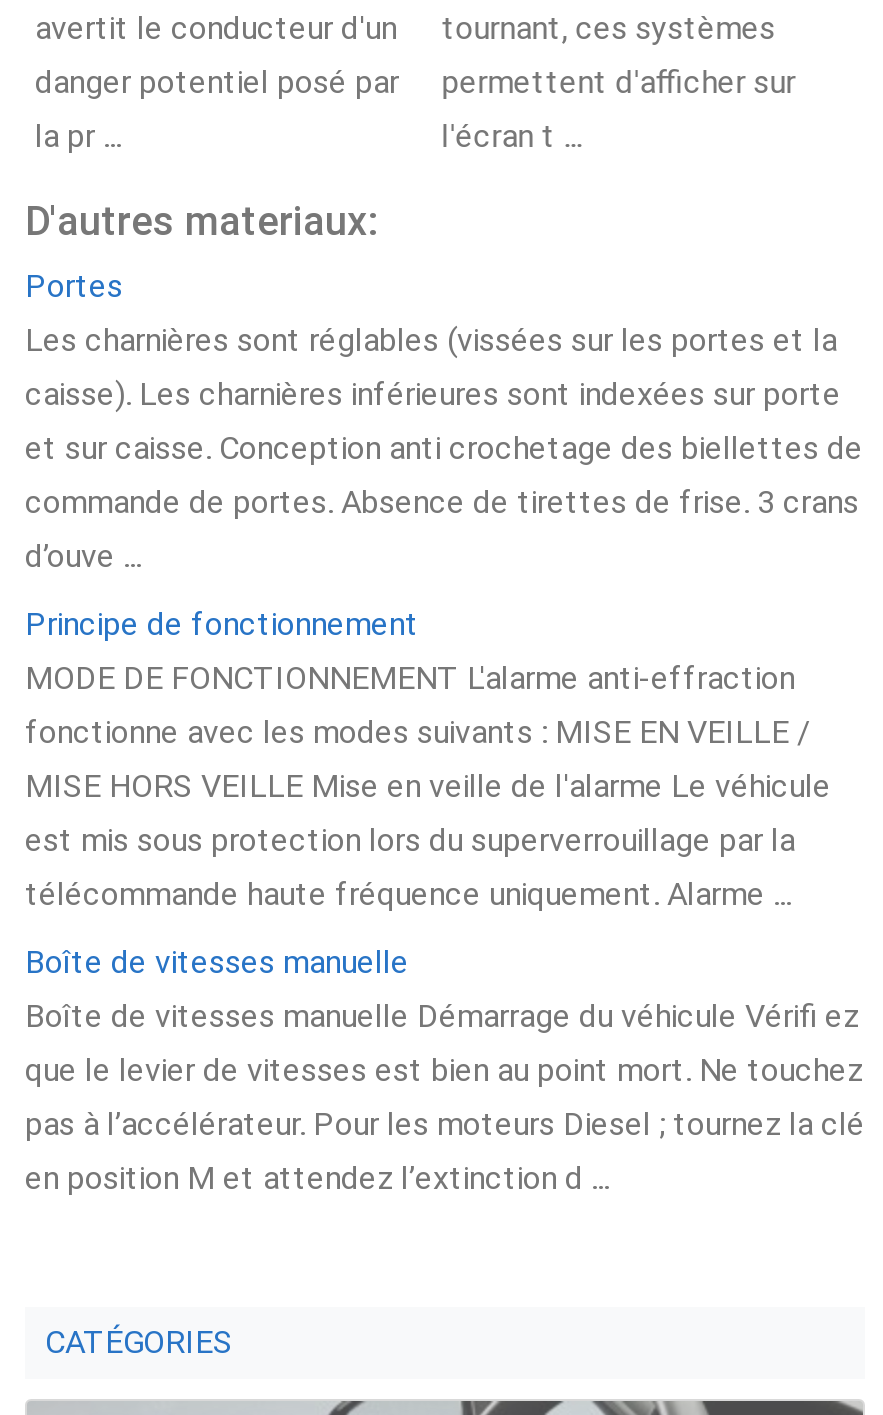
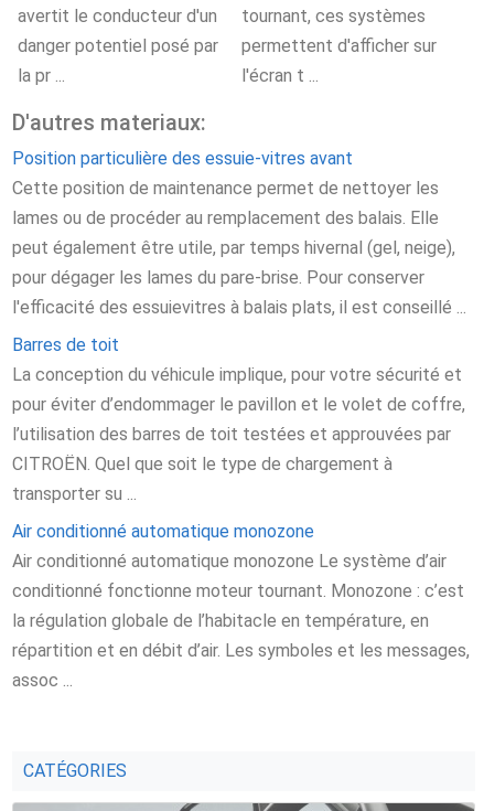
- Portes
- Les charnières sont réglables (vissées sur les portes et la
- caisse). Les charnières inférieures sont indexées sur porte
- et sur caisse. Conception anti crochetage des biellettes de
- commande de portes. Absence de tirettes de frise. 3 crans
- d’ouve ...
+ Position particulière des essuie-vitres avant
+ Cette position de maintenance permet de nettoyer les
+ lames ou de procéder au remplacement des balais. Elle
+ peut également être utile, par temps hivernal (gel, neige),
+ pour dégager les lames du pare-brise. Pour conserver
+ l'efficacité des essuievitres à balais plats, il est conseillé ...

- Principe de fonctionnement
- MODE DE FONCTIONNEMENT L'alarme anti-effraction
- fonctionne avec les modes suivants : MISE EN VEILLE /
- MISE HORS VEILLE Mise en veille de l'alarme Le véhicule
- est mis sous protection lors du superverrouillage par la
- télécommande haute fréquence uniquement. Alarme ...
+ Barres de toit
+ La conception du véhicule implique, pour votre sécurité et
+ pour éviter d’endommager le pavillon et le volet de coffre,
+ l’utilisation des barres de toit testées et approuvées par
+ CITROËN. Quel que soit le type de chargement à
+ transporter su ...

- Boîte de vitesses manuelle
- Boîte de vitesses manuelle Démarrage du véhicule Vérifi ez
- que le levier de vitesses est bien au point mort. Ne touchez
- pas à l’accélérateur. Pour les moteurs Diesel ; tournez la clé
- en position M et attendez l’extinction d ...
+ Air conditionné automatique monozone
+ Air conditionné automatique monozone Le système d’air
+ conditionné fonctionne moteur tournant. Monozone : c’est
+ la régulation globale de l’habitacle en température, en
+ répartition et en débit d’air. Les symboles et les messages,
+ assoc ...
